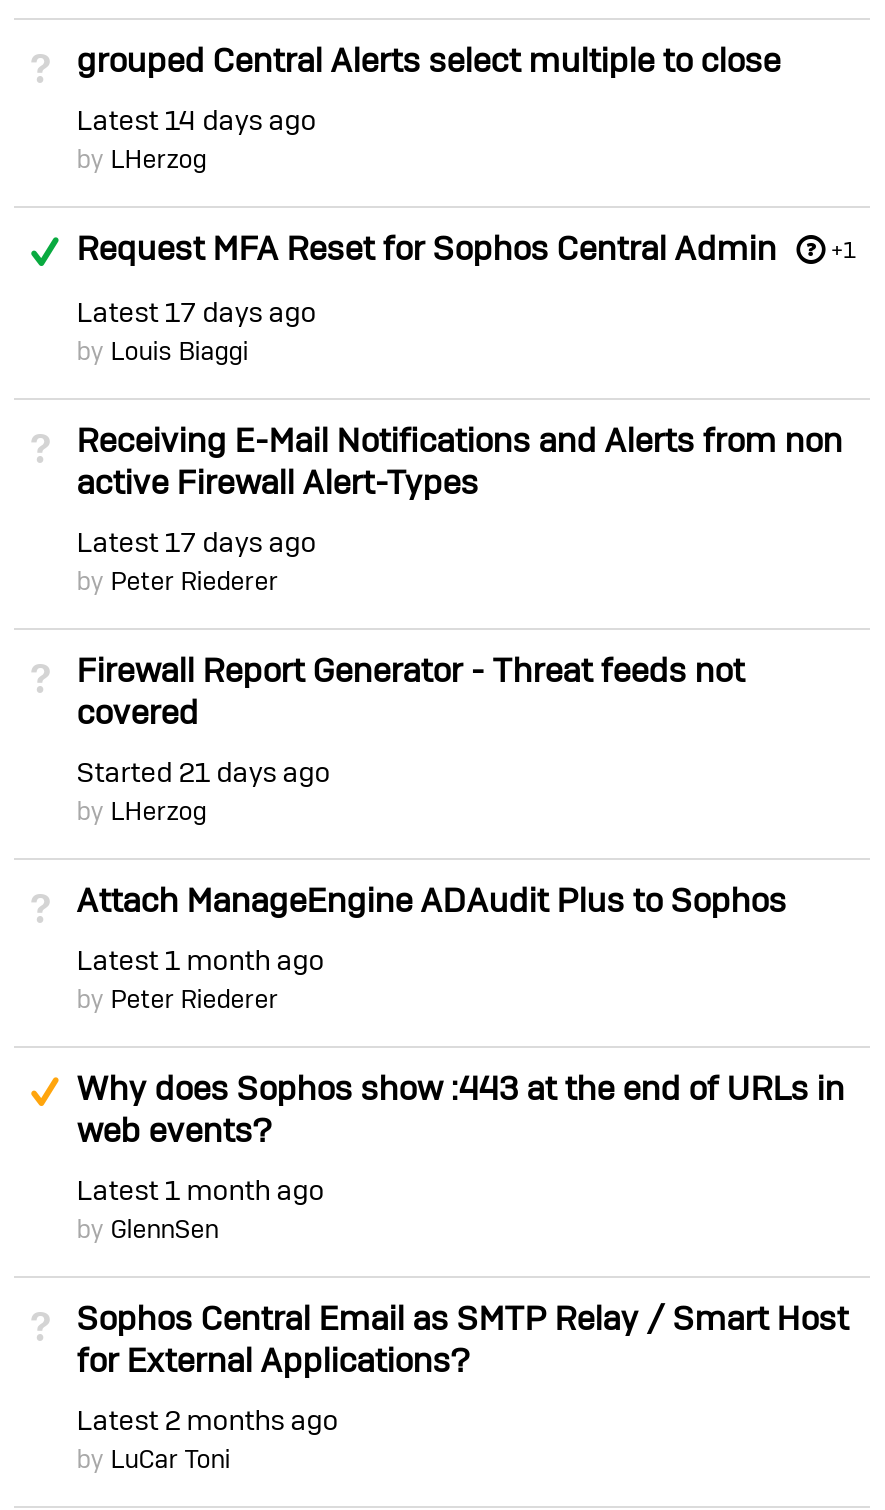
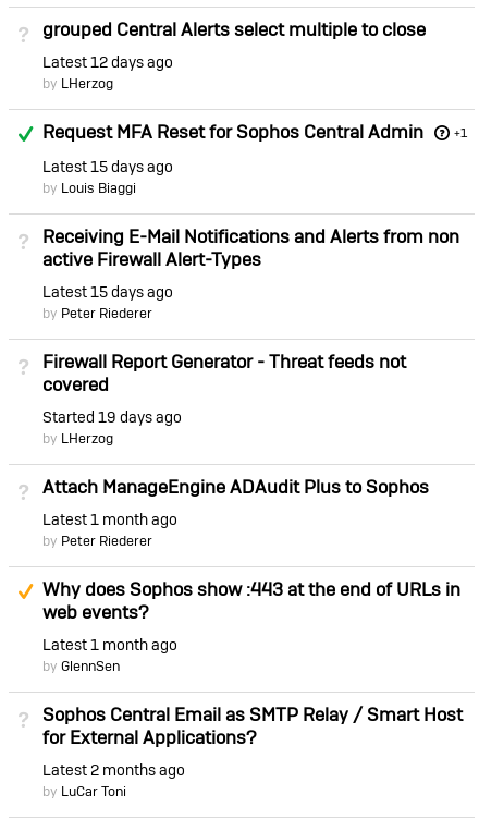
- Latest 14 days ago
+ Latest 12 days ago

- Latest 17 days ago
+ Latest 15 days ago

- Latest 17 days ago
+ Latest 15 days ago

- Started 21 days ago
+ Started 19 days ago
